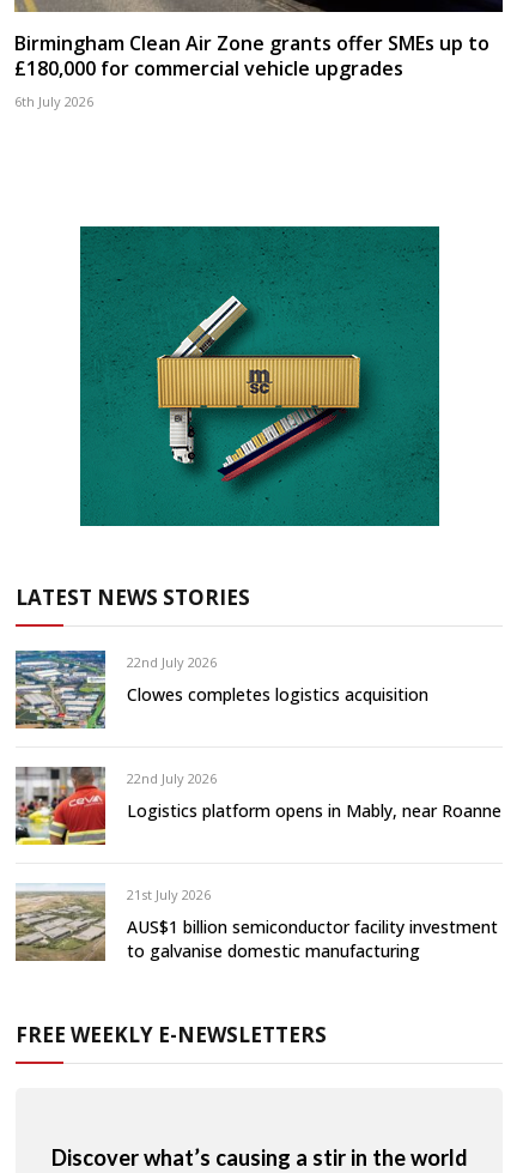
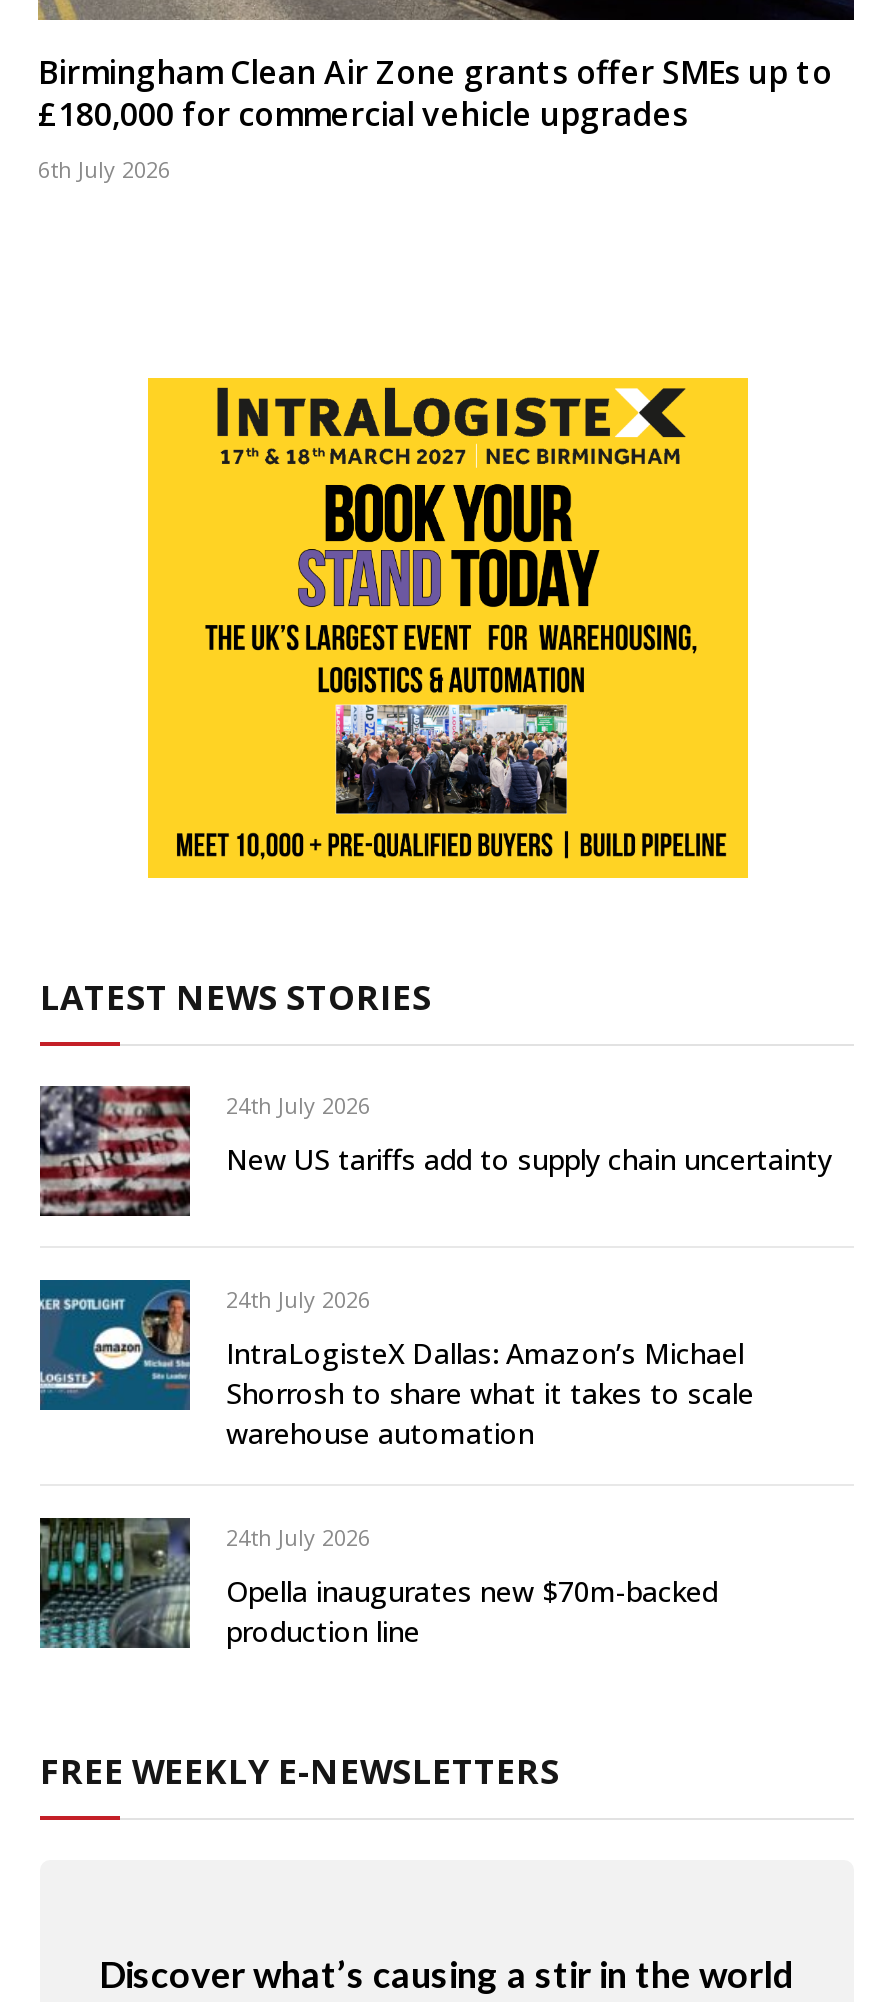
- [image]
+ [image]

- [image]
- 22nd July 2026
+ [image]
+ 24th July 2026

- Clowes completes logistics acquisition
+ New US tariffs add to supply chain uncertainty

- [image]
- 22nd July 2026
+ [image]
+ 24th July 2026

- Logistics platform opens in Mably, near Roanne
+ IntraLogisteX Dallas: Amazon’s Michael
+ Shorrosh to share what it takes to scale
+ warehouse automation

- [image]
- 21st July 2026
+ [image]
+ 24th July 2026

- AUS$1 billion semiconductor facility investment
- to galvanise domestic manufacturing
+ Opella inaugurates new $70m-backed
+ production line
